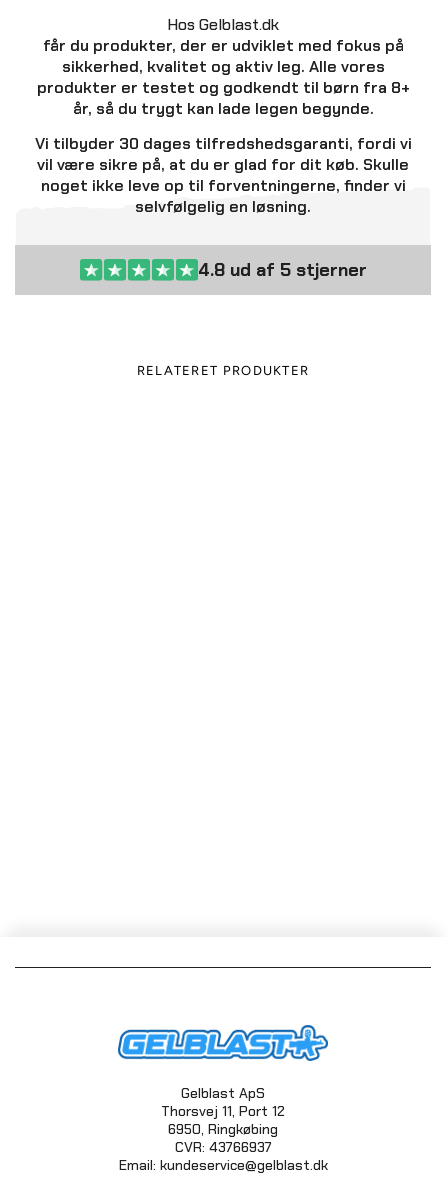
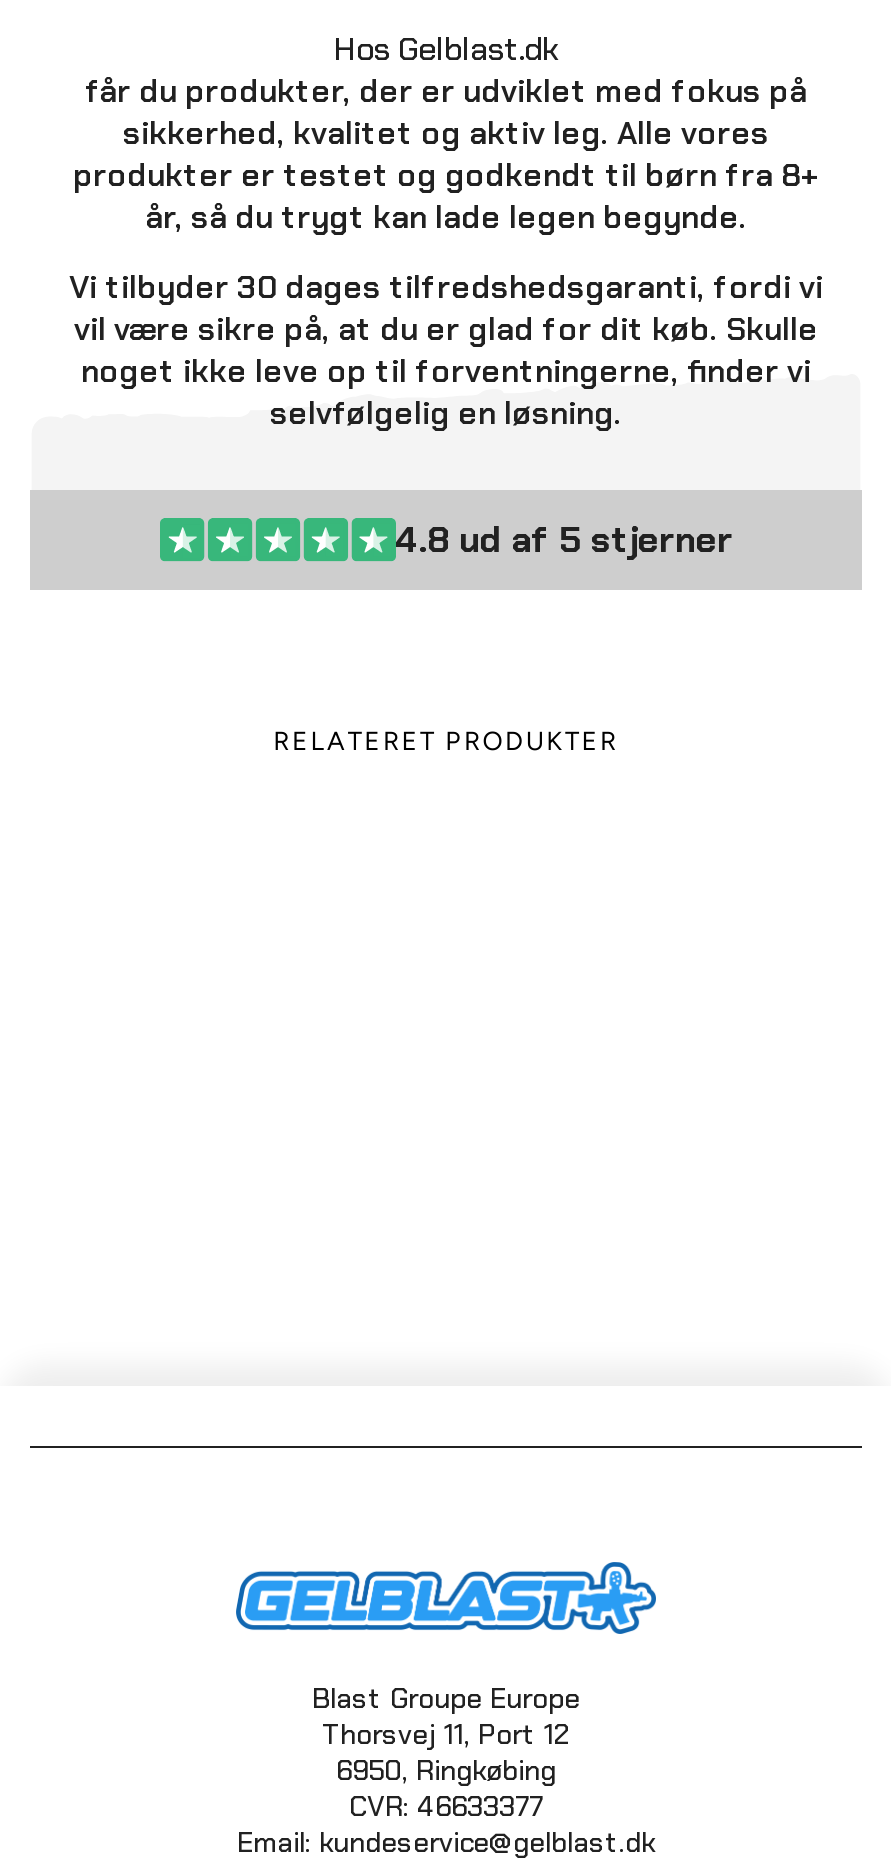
- Gelblast ApS
+ Blast Groupe Europe

- CVR: 43766937
+ CVR: 46633377
